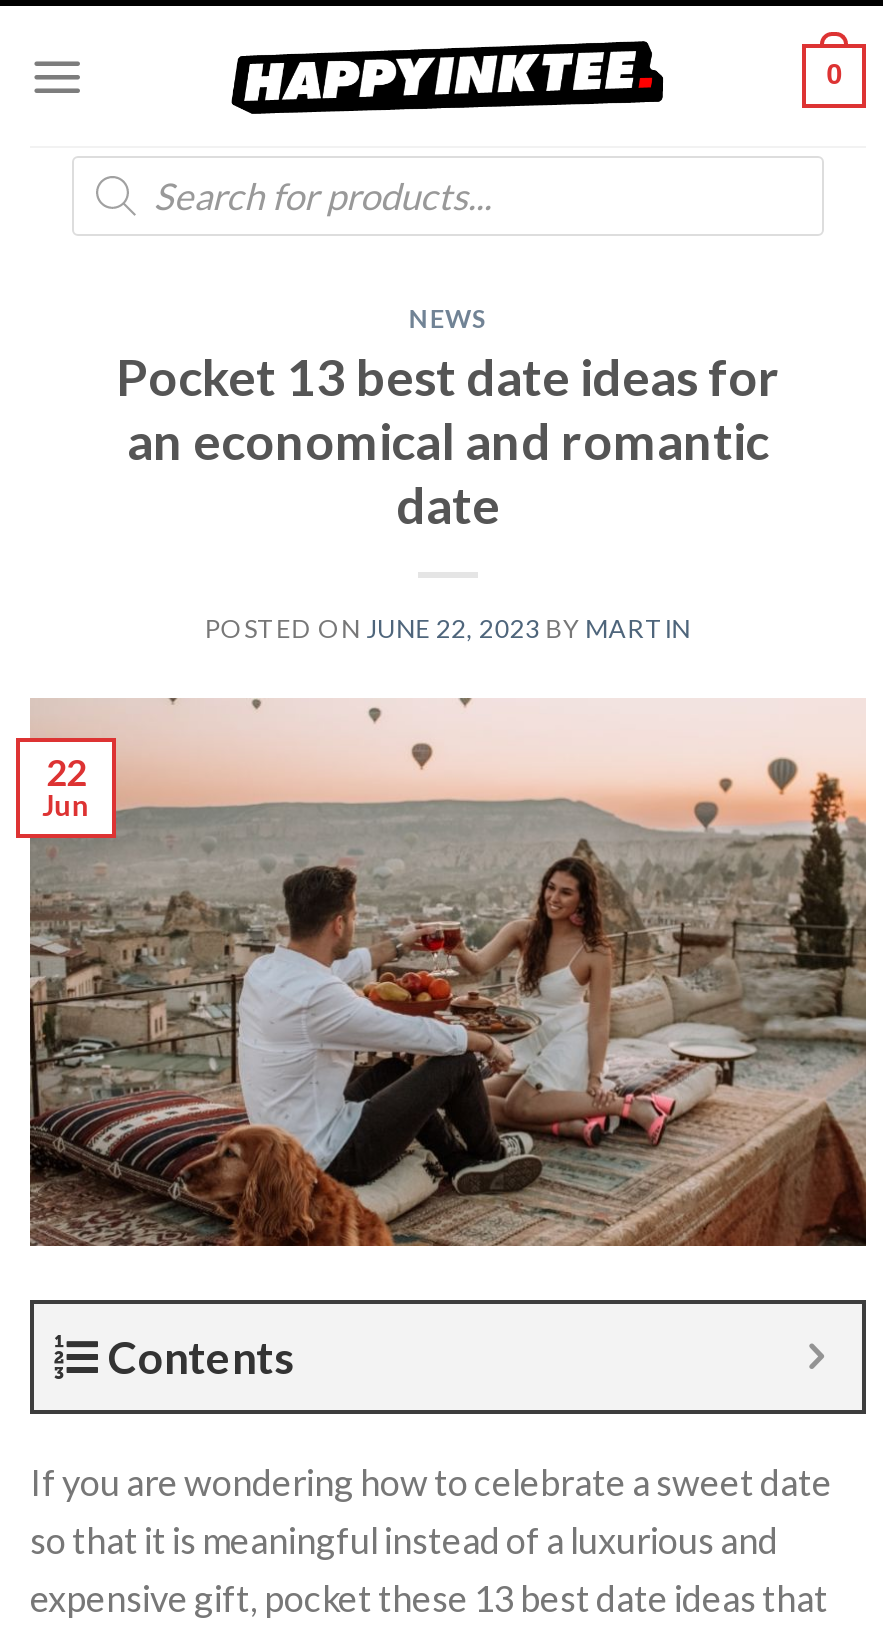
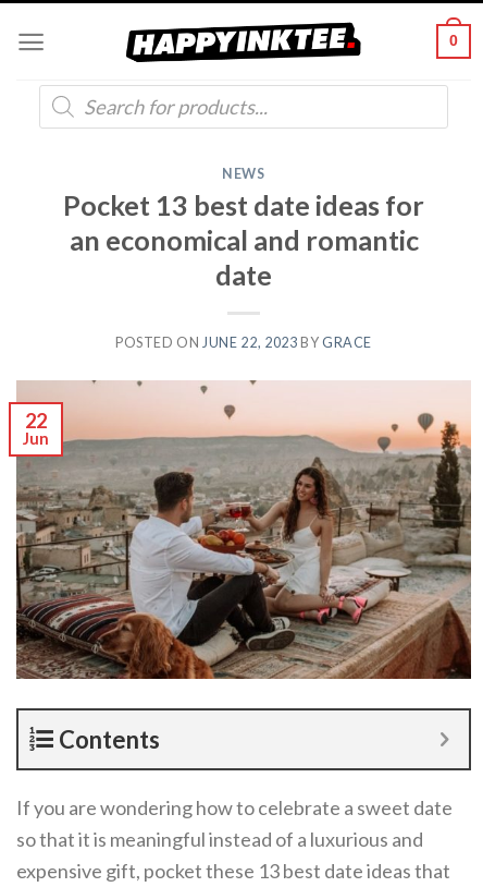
- POSTED ON JUNE 22, 2023 BY MARTIN
+ POSTED ON JUNE 22, 2023 BY GRACE
